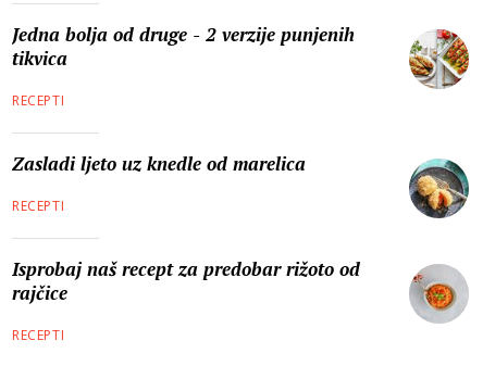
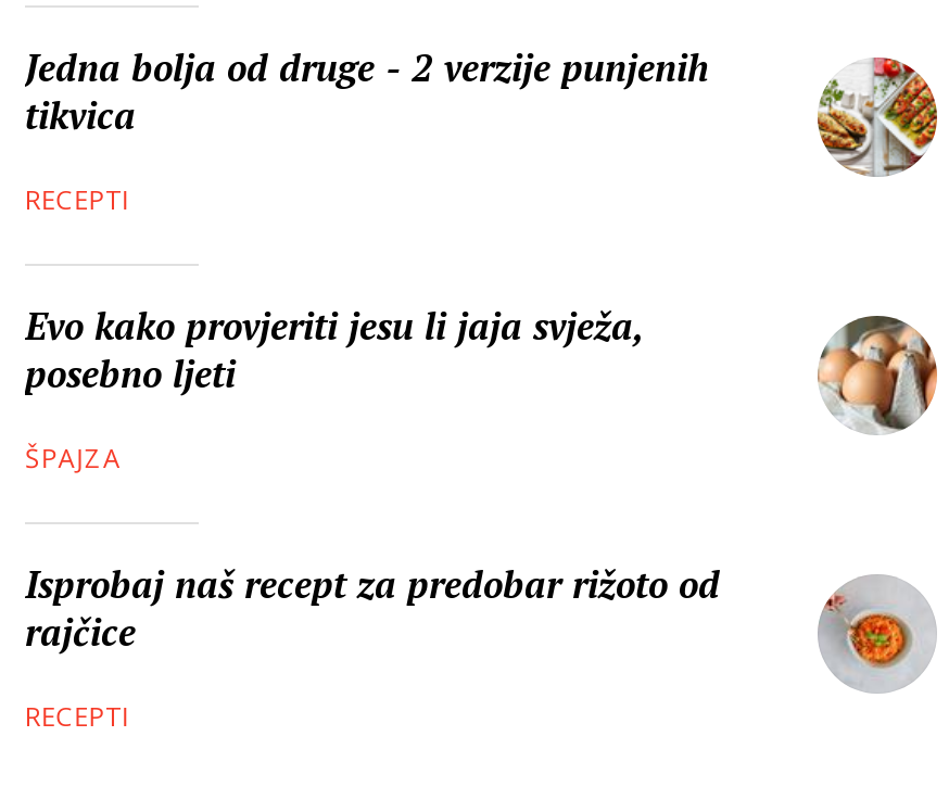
- Zasladi ljeto uz knedle od marelica
+ Evo kako provjeriti jesu li jaja svježa,
+ posebno ljeti

- [image]
+ [image]

- RECEPTI
+ ŠPAJZA
